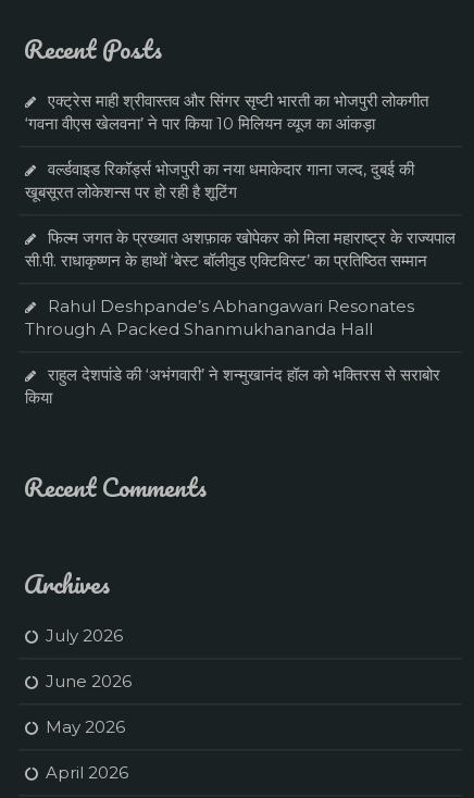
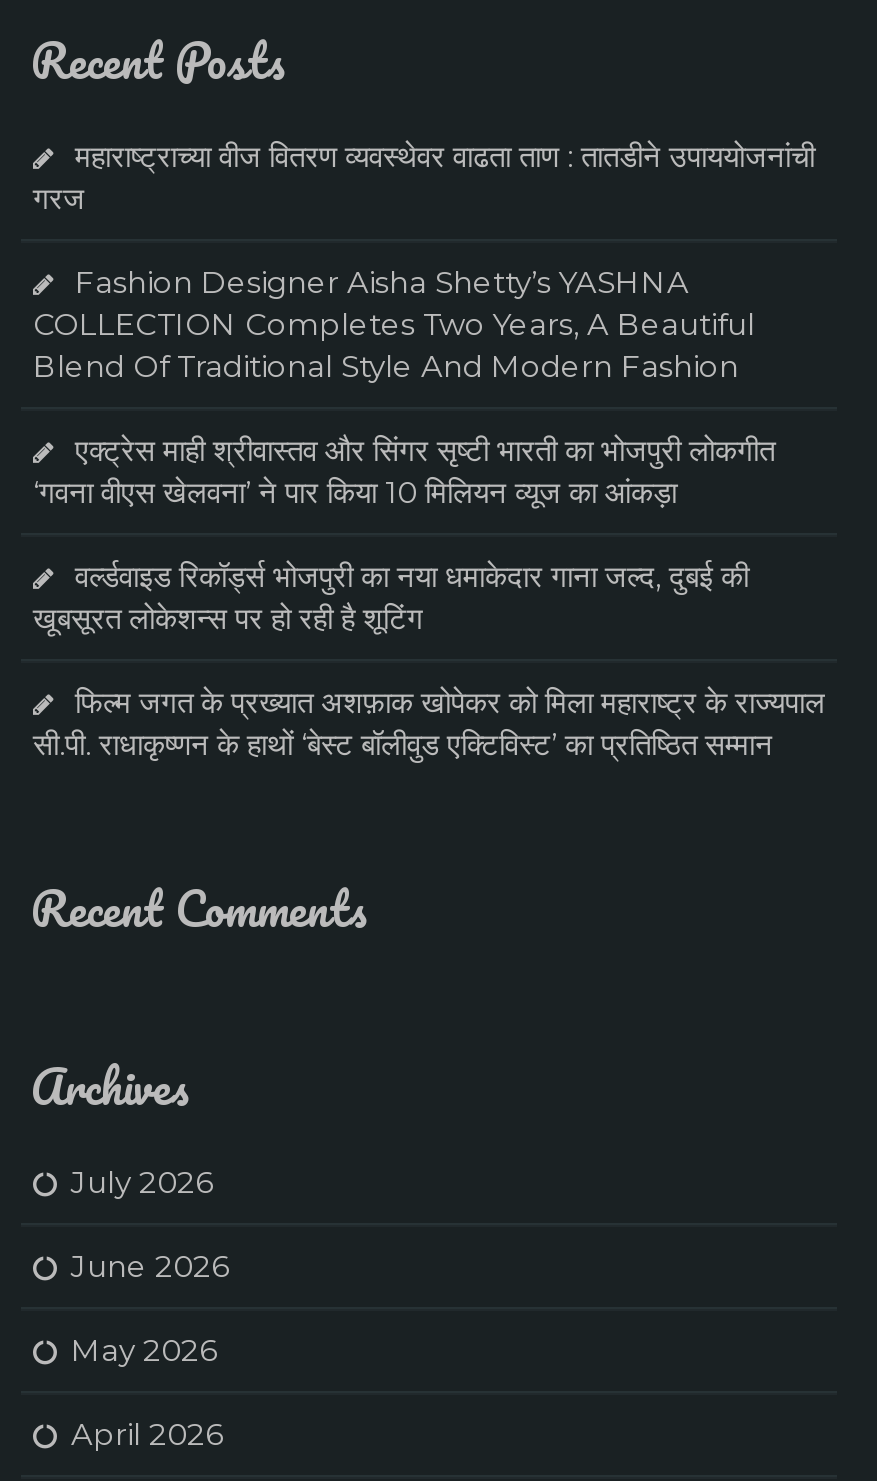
+ महाराष्ट्राच्या वीज वितरण व्यवस्थेवर वाढता ताण : तातडीने उपाययोजनांची
+ गरज
+ Fashion Designer Aisha Shetty’s YASHNA
+ COLLECTION Completes Two Years, A Beautiful
+ Blend Of Traditional Style And Modern Fashion

moved down: एक्ट्रेस माही श्रीवास्तव और सिंगर सृष्टी भारती का भोजपुरी लोकगीत | ‘गवना वीएस खेलवना’ ने पार किया 10 मिलियन व्यूज का आंकड़ा | वर्ल्डवाइड रिकॉर्ड्स भोजपुरी का नया धमाकेदार गाना जल्द, दुबई की | खूबसूरत लोकेशन्स पर हो रही है शूटिंग | फिल्म जगत के प्रख्यात अशफ़ाक खोपेकर को मिला महाराष्ट्र के राज्यपाल | सी.पी. राधाकृष्णन के हाथों ‘बेस्ट बॉलीवुड एक्टिविस्ट’ का प्रतिष्ठित सम्मान

- Rahul Deshpande’s Abhangawari Resonates
- Through A Packed Shanmukhananda Hall
- राहुल देशपांडे की ‘अभंगवारी’ ने शन्मुखानंद हॉल को भक्तिरस से सराबोर
- किया
